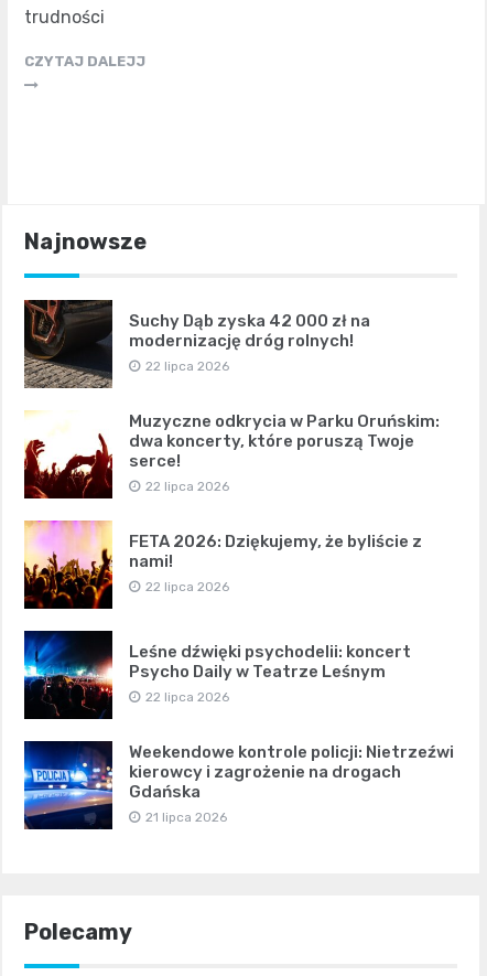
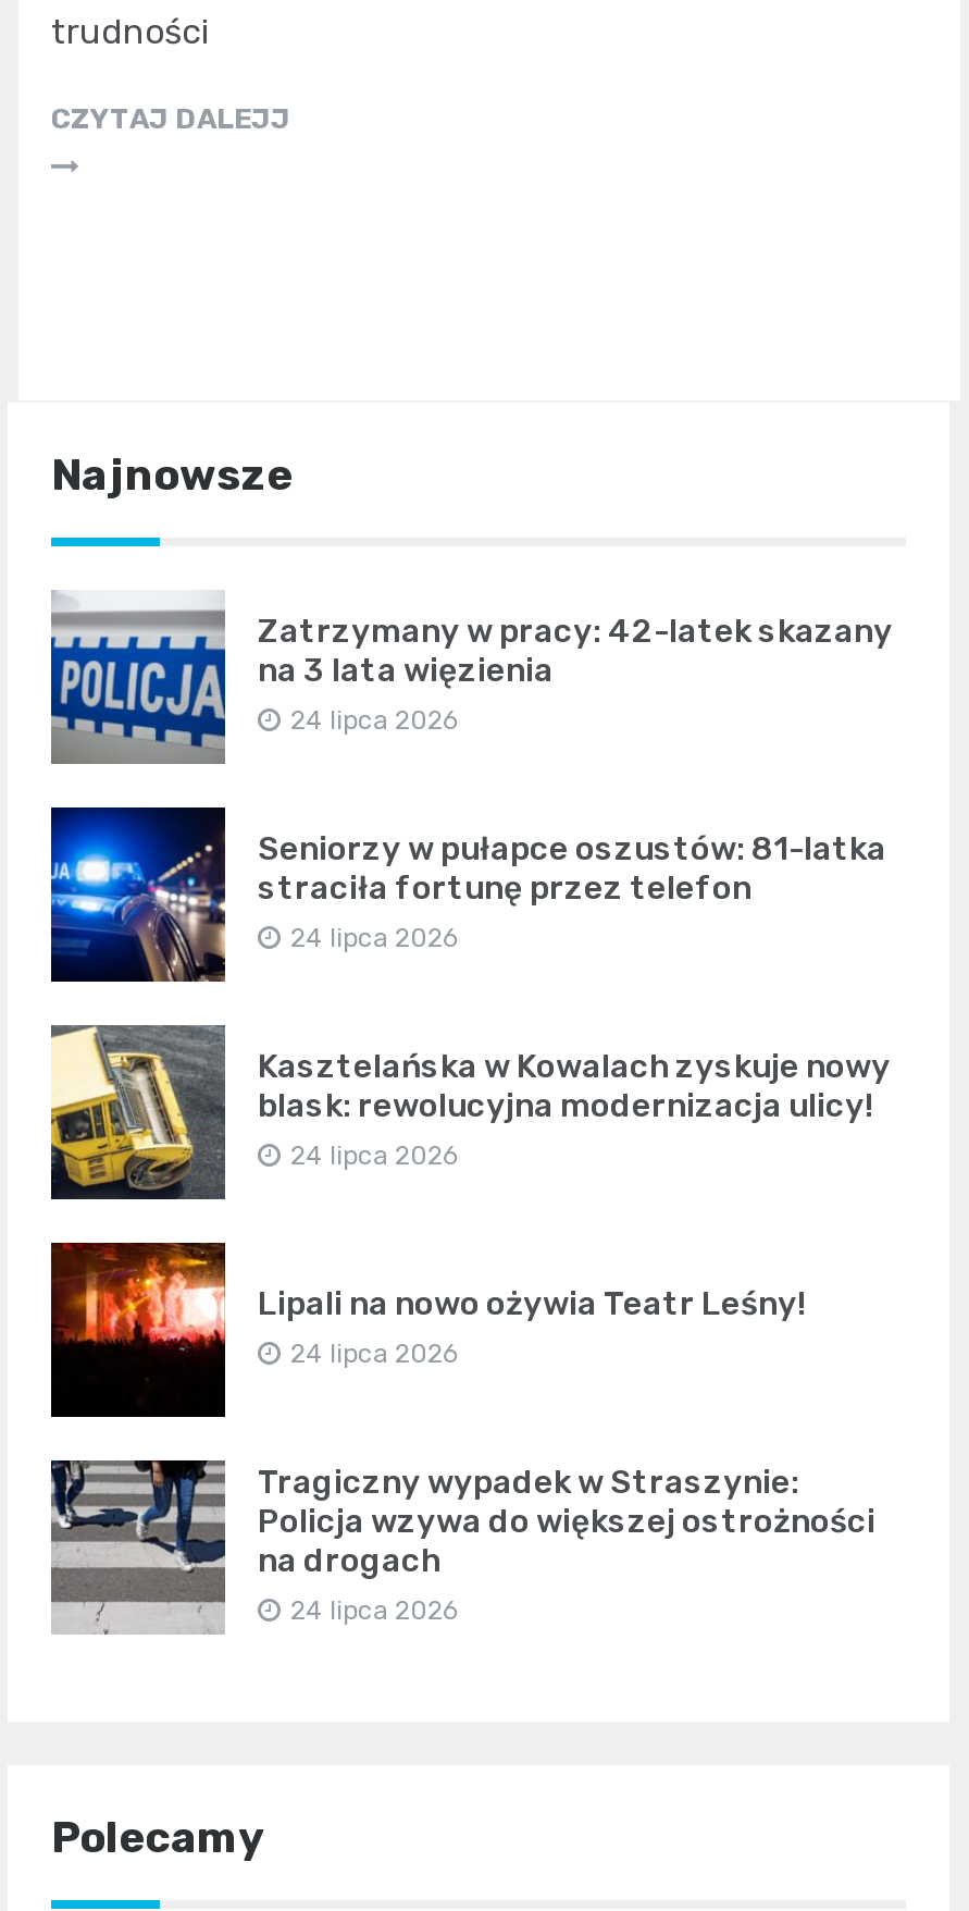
- [image]
- Suchy Dąb zyska 42 000 zł na
- modernizację dróg rolnych!
- 22 lipca 2026
+ [image]
+ Zatrzymany w pracy: 42-latek skazany
+ na 3 lata więzienia
+ 24 lipca 2026

- [image]
- Muzyczne odkrycia w Parku Oruńskim:
- dwa koncerty, które poruszą Twoje
- serce!
- 22 lipca 2026
+ [image]
+ Seniorzy w pułapce oszustów: 81-latka
+ straciła fortunę przez telefon
+ 24 lipca 2026

- [image]
- FETA 2026: Dziękujemy, że byliście z
- nami!
- 22 lipca 2026
+ [image]
+ Kasztelańska w Kowalach zyskuje nowy
+ blask: rewolucyjna modernizacja ulicy!
+ 24 lipca 2026

- [image]
- Leśne dźwięki psychodelii: koncert
- Psycho Daily w Teatrze Leśnym
- 22 lipca 2026
+ [image]
+ Lipali na nowo ożywia Teatr Leśny!
+ 24 lipca 2026

- [image]
- Weekendowe kontrole policji: Nietrzeźwi
- kierowcy i zagrożenie na drogach
- Gdańska
- 21 lipca 2026
+ [image]
+ Tragiczny wypadek w Straszynie:
+ Policja wzywa do większej ostrożności
+ na drogach
+ 24 lipca 2026
